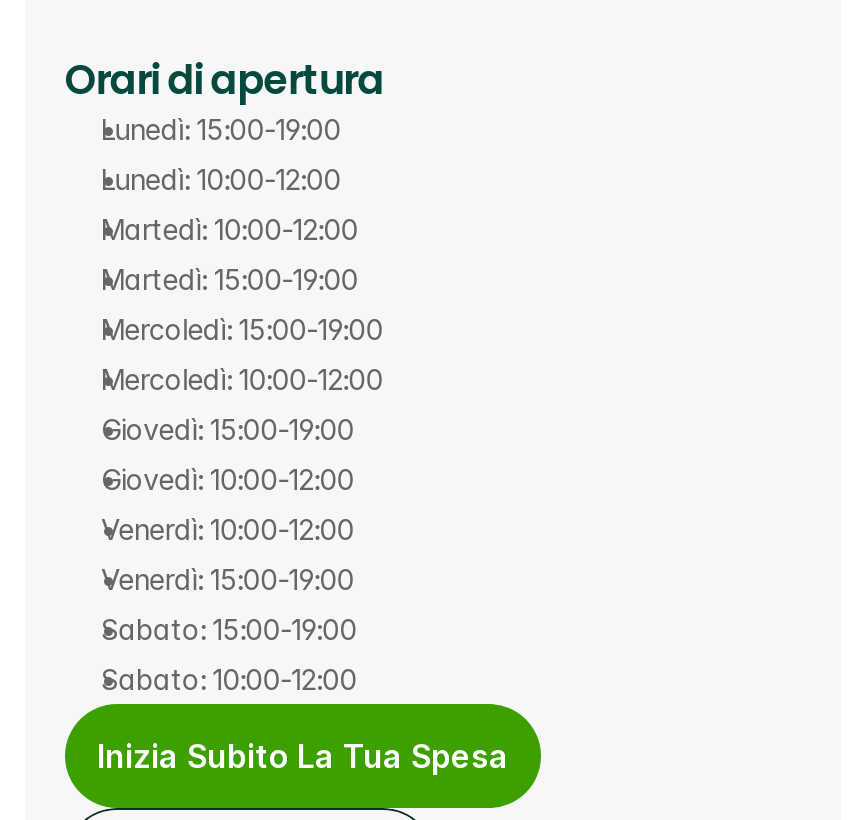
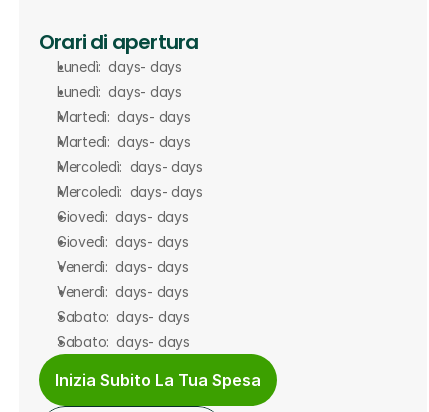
- Lunedì: 15:00-19:00
+ Lunedì: days- days

- Lunedì: 10:00-12:00
+ Lunedì: days- days

- Martedì: 10:00-12:00
+ Martedì: days- days

- Martedì: 15:00-19:00
+ Martedì: days- days

- Mercoledì: 15:00-19:00
+ Mercoledì: days- days

- Mercoledì: 10:00-12:00
+ Mercoledì: days- days

- Giovedì: 15:00-19:00
+ Giovedì: days- days

- Giovedì: 10:00-12:00
+ Giovedì: days- days

- Venerdì: 10:00-12:00
+ Venerdì: days- days

- Venerdì: 15:00-19:00
+ Venerdì: days- days

- Sabato: 15:00-19:00
+ Sabato: days- days

- Sabato: 10:00-12:00
+ Sabato: days- days
